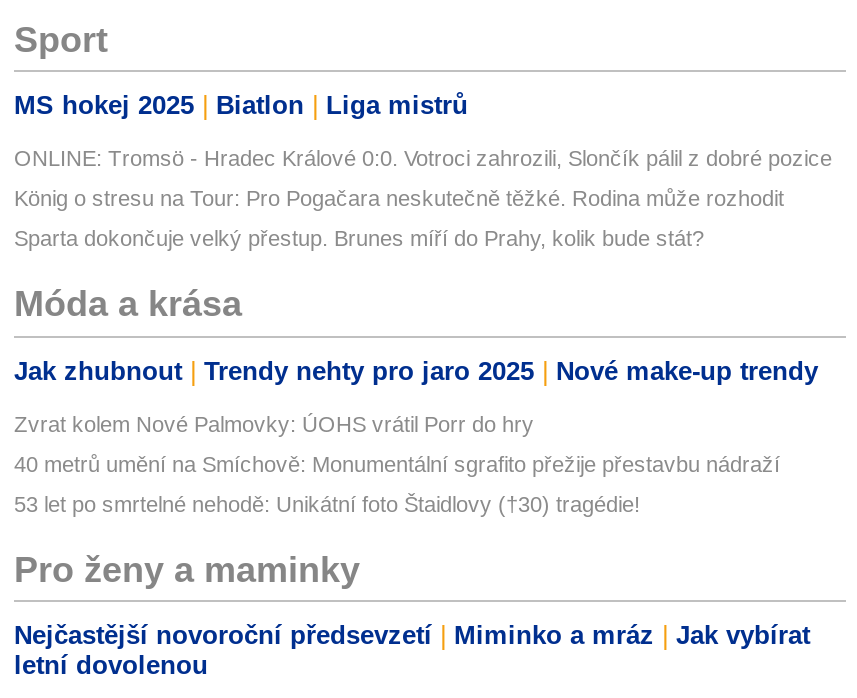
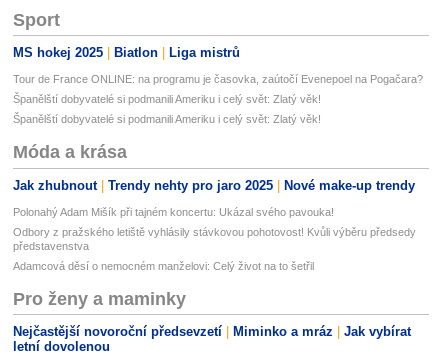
- ONLINE: Tromsö - Hradec Králové 0:0. Votroci zahrozili, Slončík pálil z dobré pozice
+ Tour de France ONLINE: na programu je časovka, zaútočí Evenepoel na Pogačara?

- König o stresu na Tour: Pro Pogačara neskutečně těžké. Rodina může rozhodit
+ Španělští dobyvatelé si podmanili Ameriku i celý svět: Zlatý věk!

- Sparta dokončuje velký přestup. Brunes míří do Prahy, kolik bude stát?
+ Španělští dobyvatelé si podmanili Ameriku i celý svět: Zlatý věk!

- Zvrat kolem Nové Palmovky: ÚOHS vrátil Porr do hry
+ Polonahý Adam Mišík při tajném koncertu: Ukázal svého pavouka!

- 40 metrů umění na Smíchově: Monumentální sgrafito přežije přestavbu nádraží
+ Odbory z pražského letiště vyhlásily stávkovou pohotovost! Kvůli výběru předsedy
+ představenstva

- 53 let po smrtelné nehodě: Unikátní foto Štaidlovy (†30) tragédie!
+ Adamcová děsí o nemocném manželovi: Celý život na to šetřil
